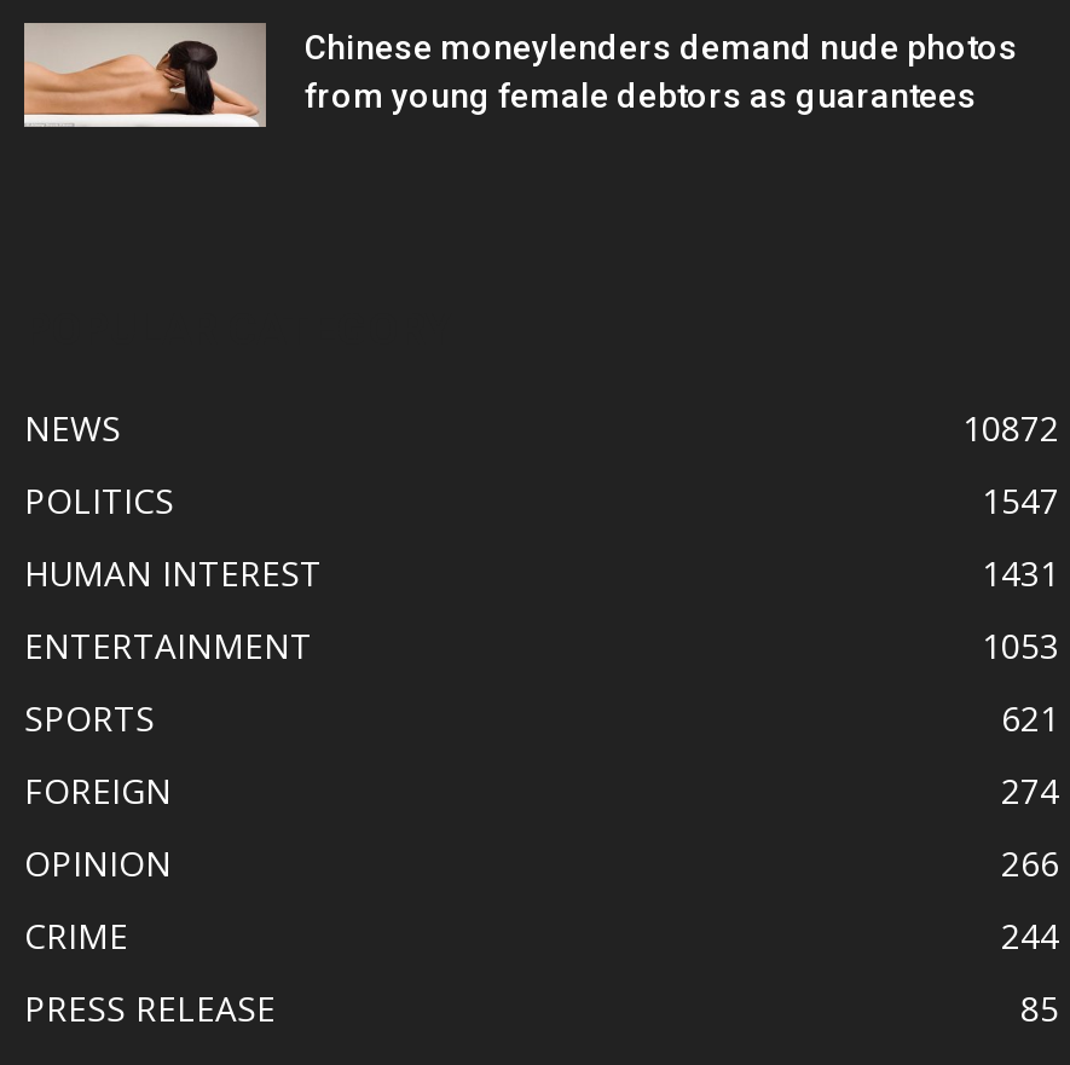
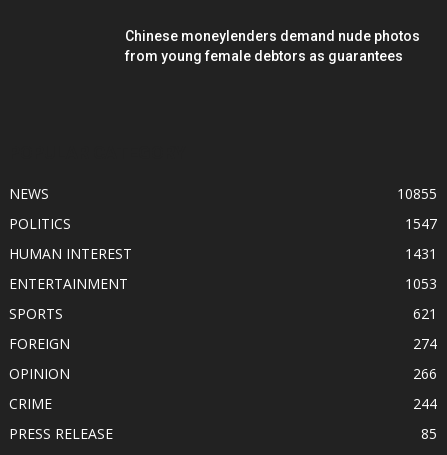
- [image]

- 10872
+ 10855
